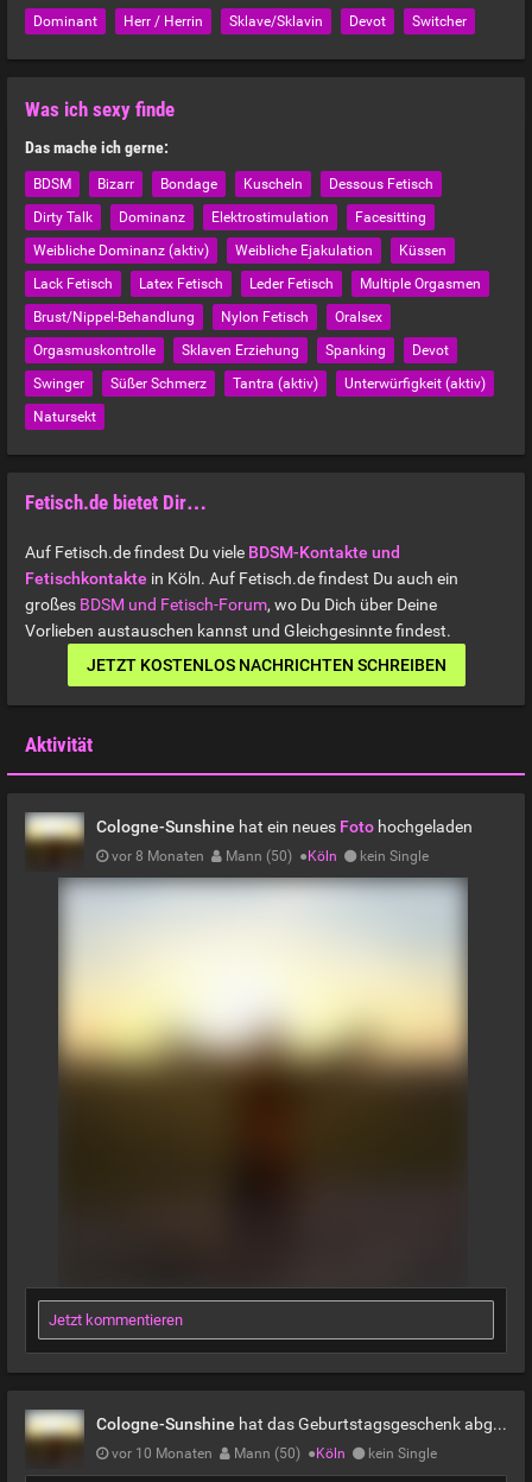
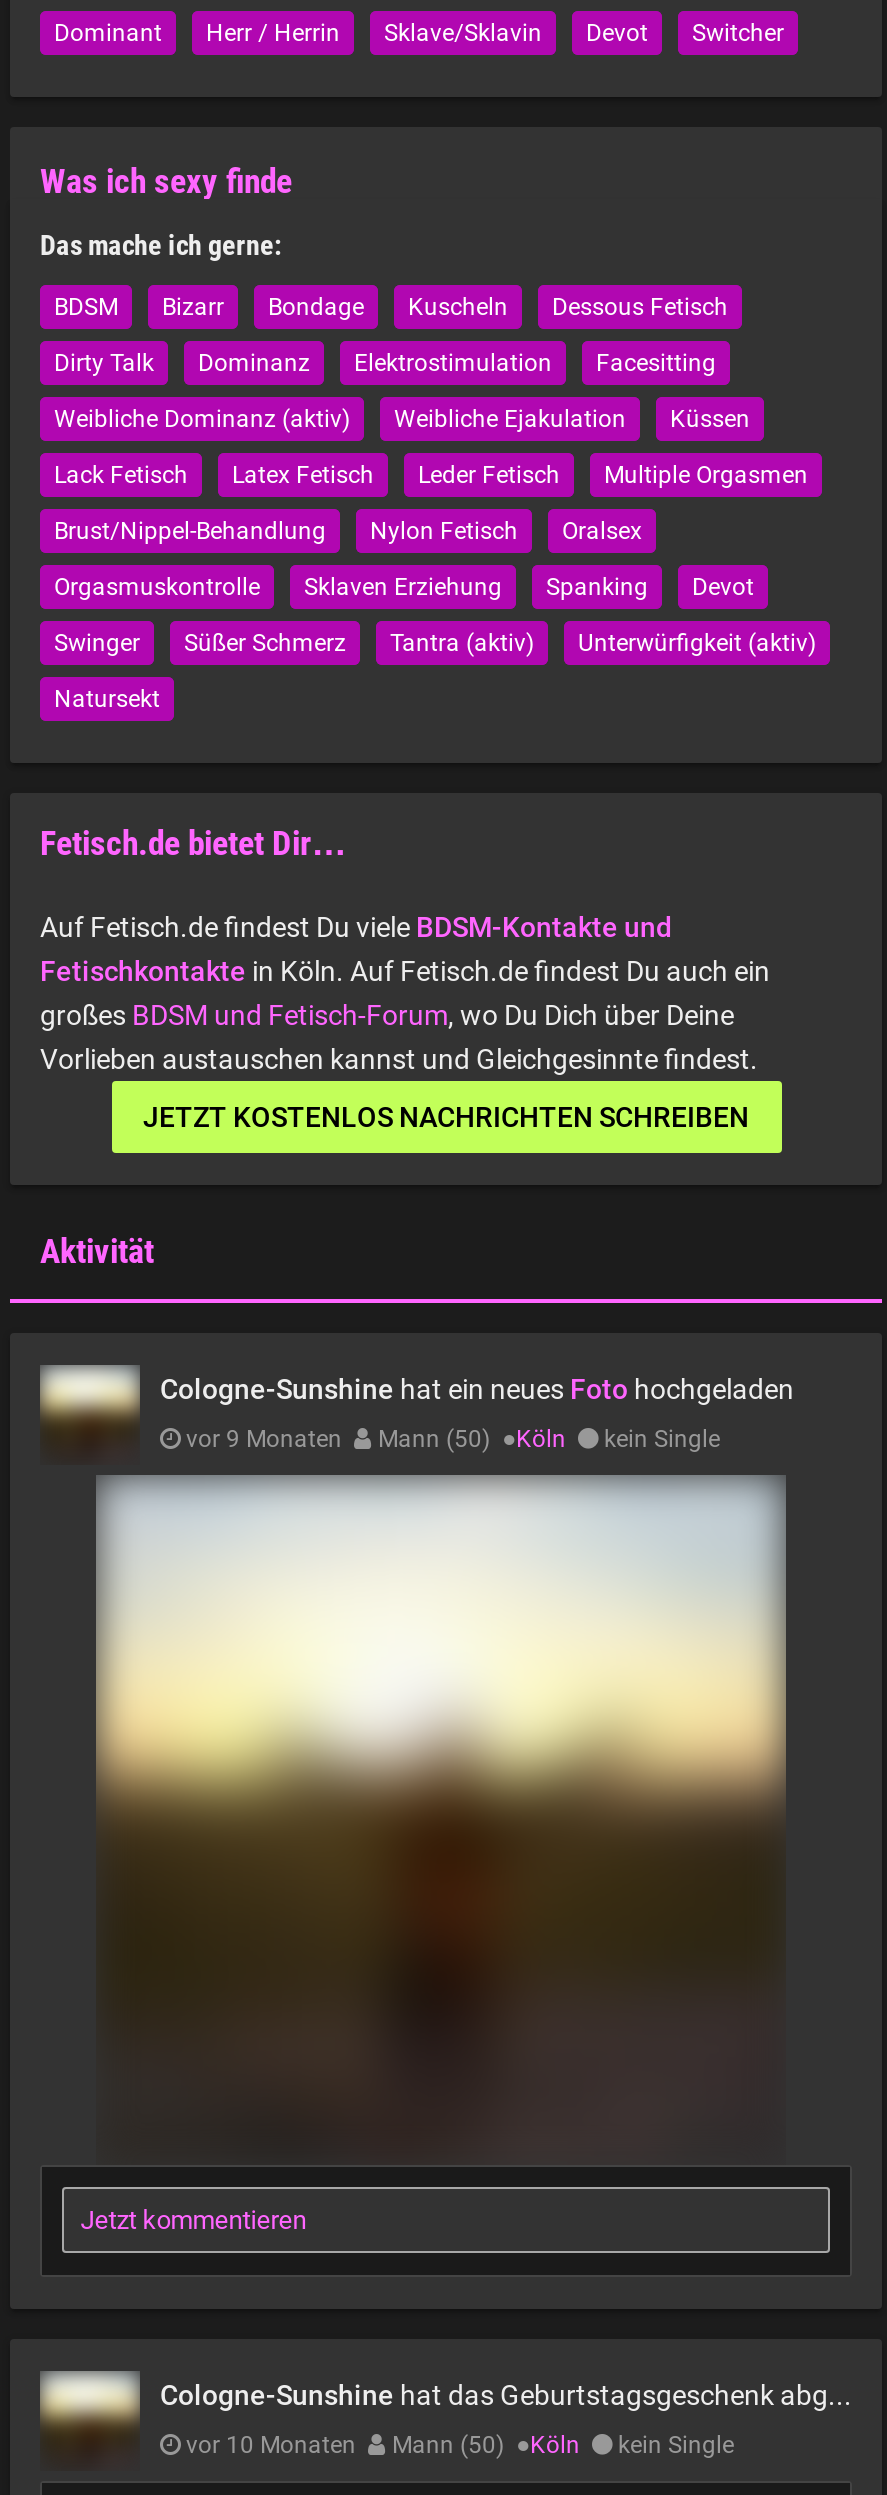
- vor 8 Monaten
+ vor 9 Monaten
